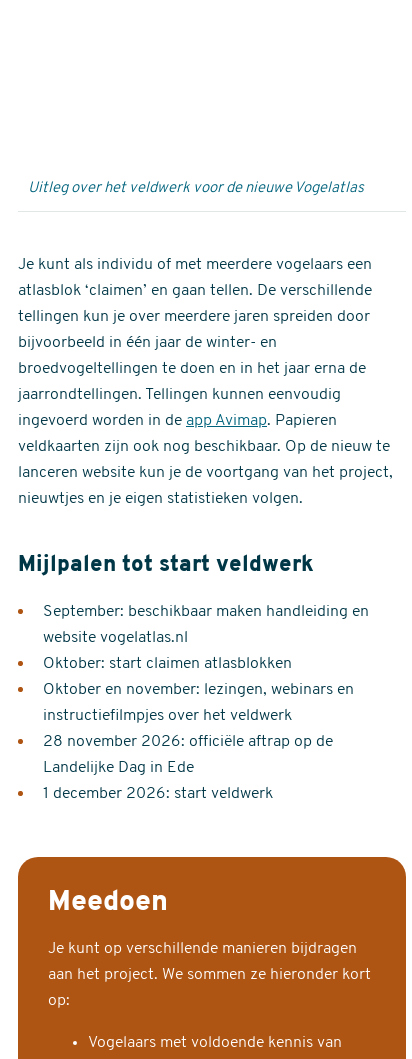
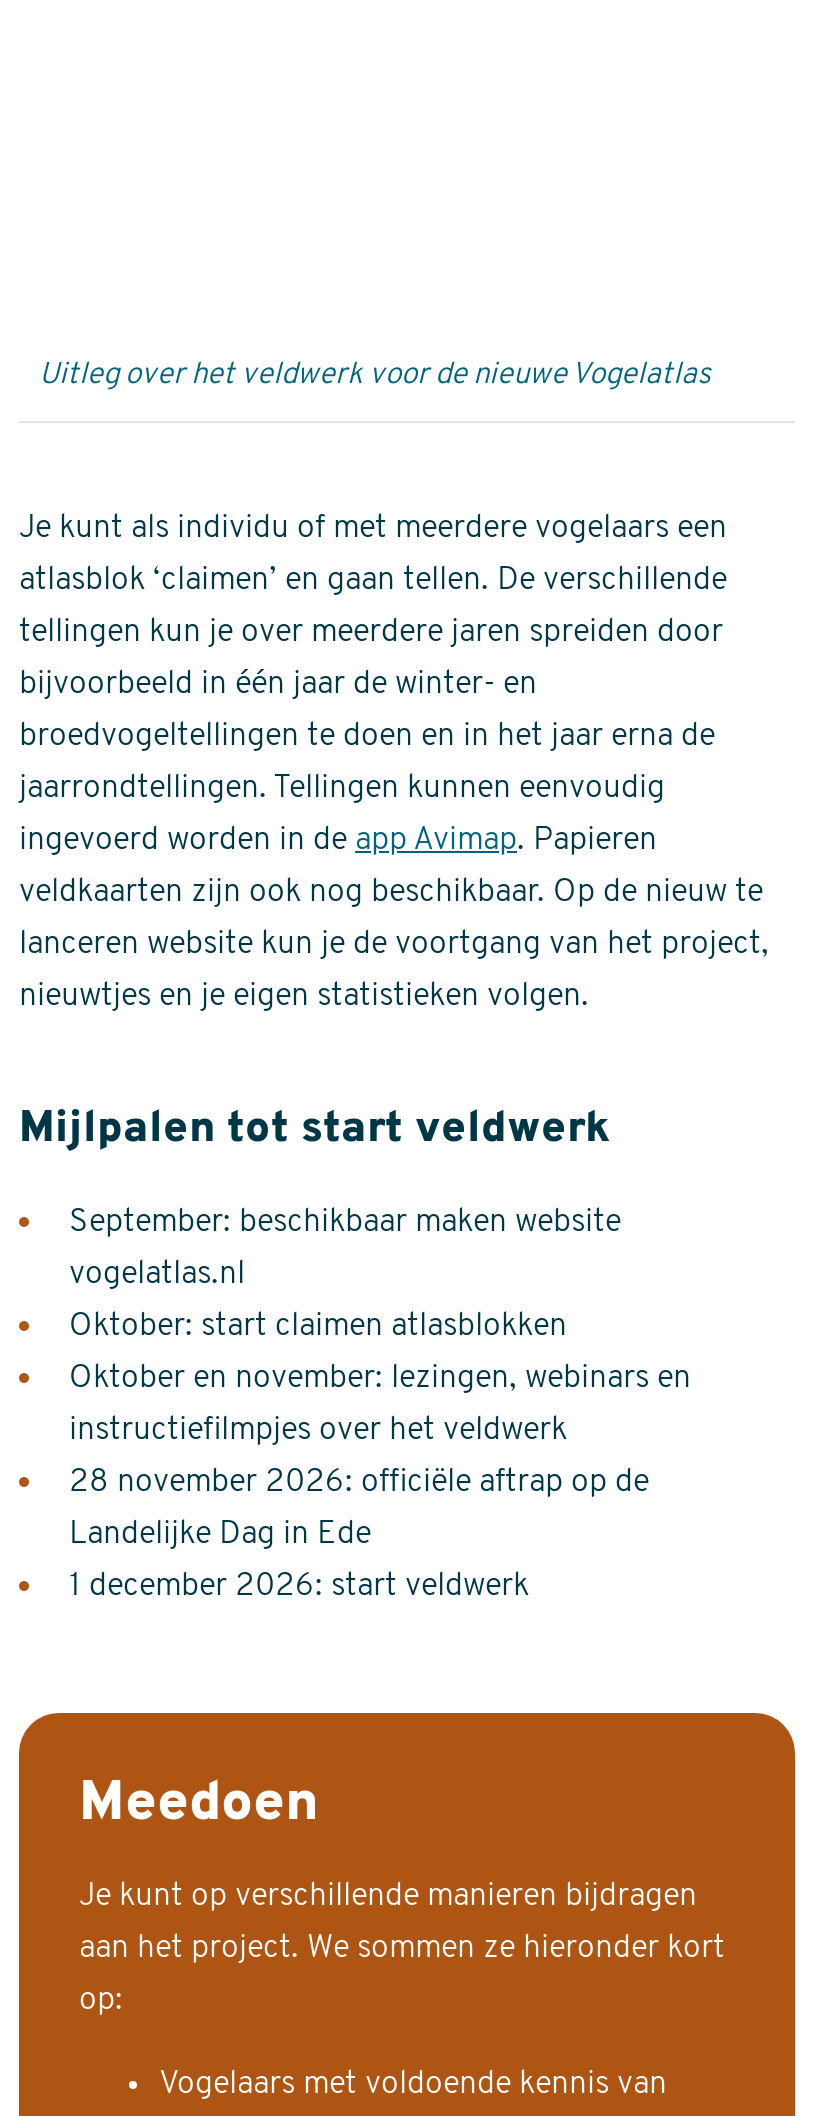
- September: beschikbaar maken handleiding en
+ September: beschikbaar maken website

- website vogelatlas.nl
+ vogelatlas.nl
